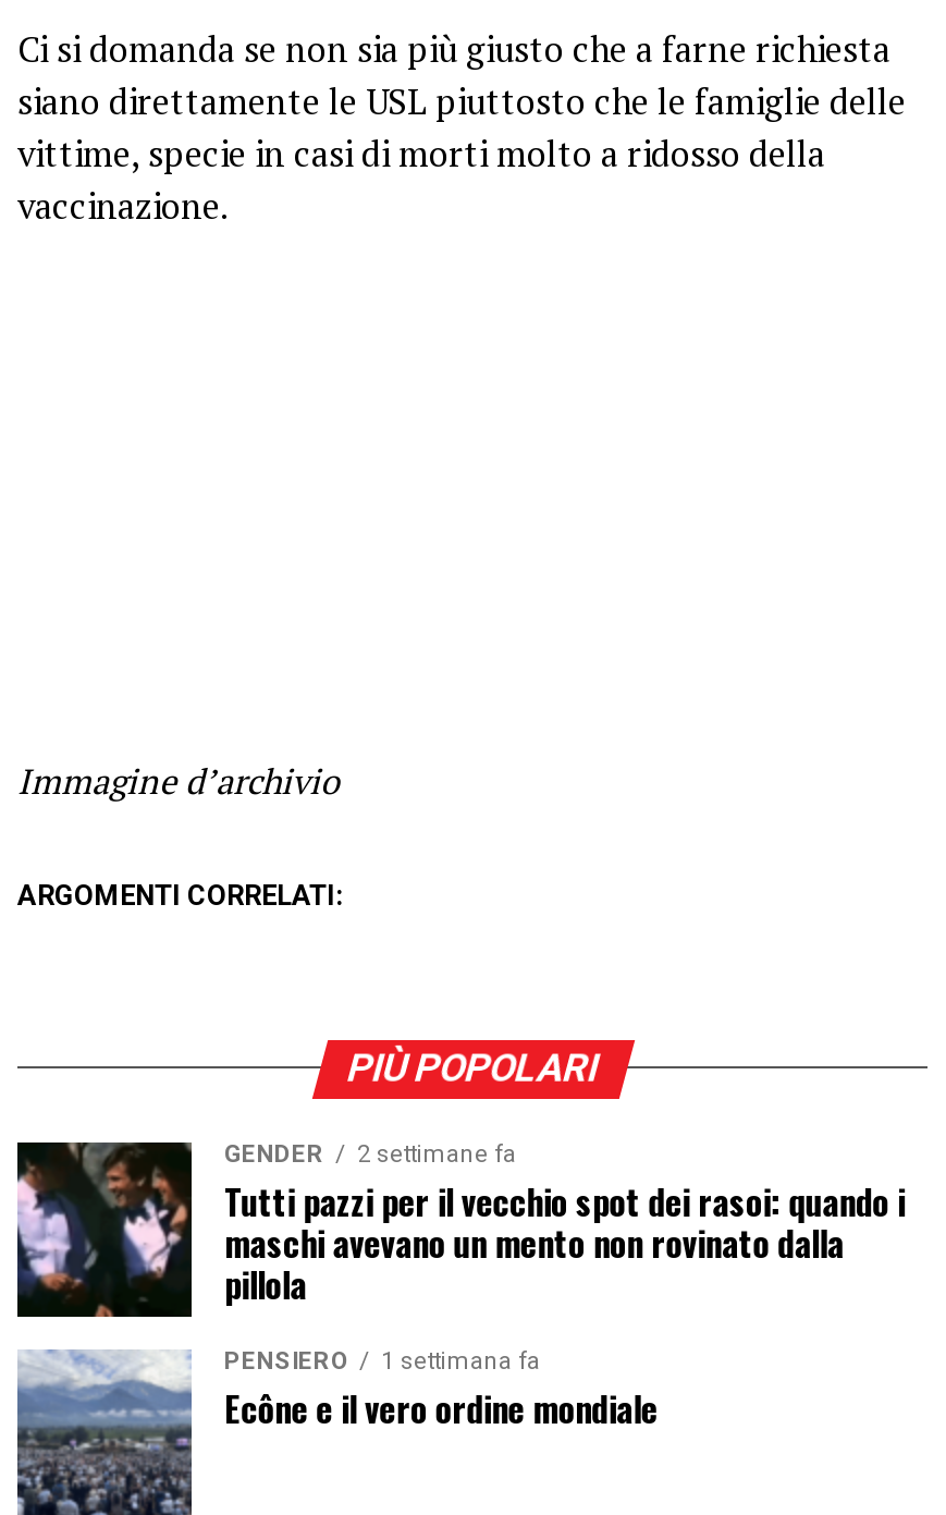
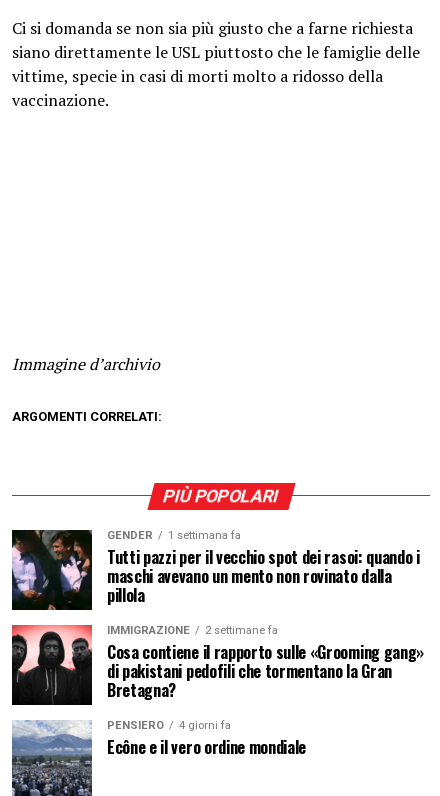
- GENDER 2 settimane fa
+ GENDER 1 settimana fa

+ [image]
+ IMMIGRAZIONE
+ 2 settimane fa
+ Cosa contiene il rapporto sulle «Grooming gang»
+ di pakistani pedofili che tormentano la Gran
+ Bretagna?

- PENSIERO 1 settimana fa
+ PENSIERO 4 giorni fa
